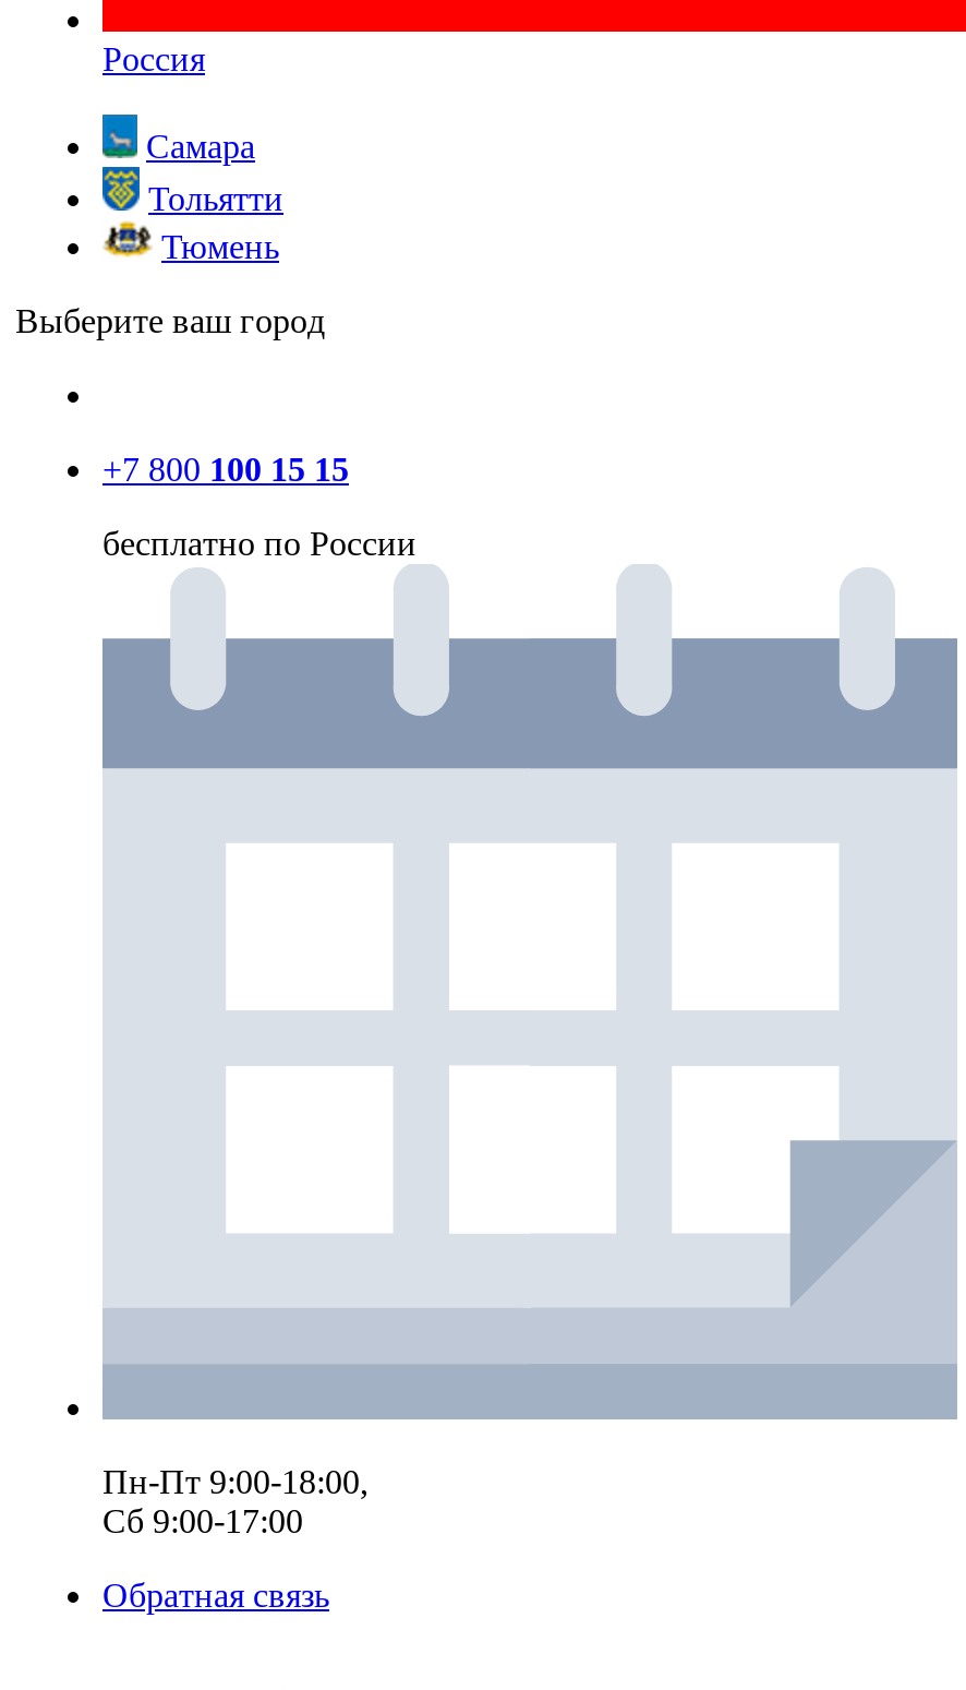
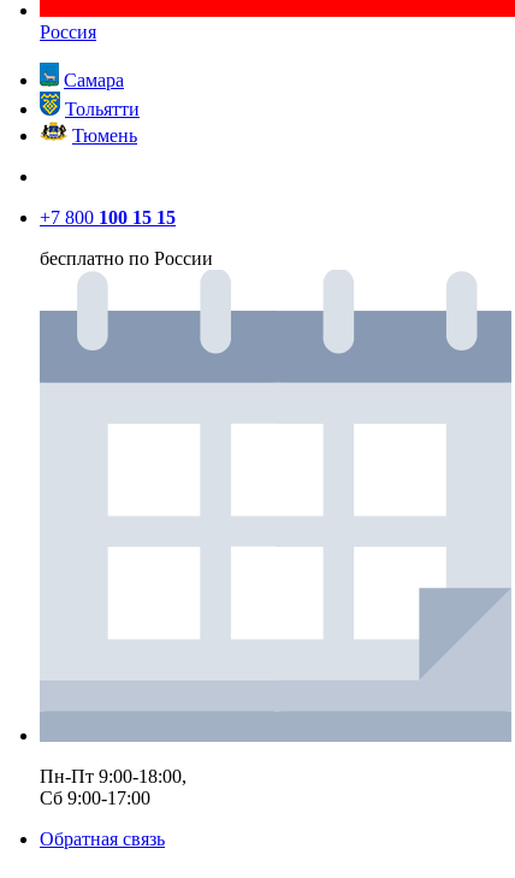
- Выберите ваш город
